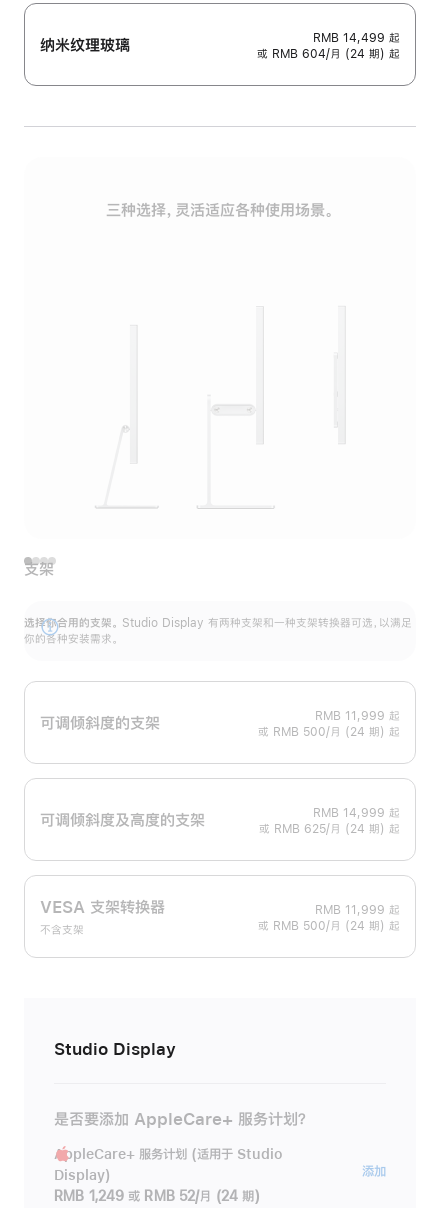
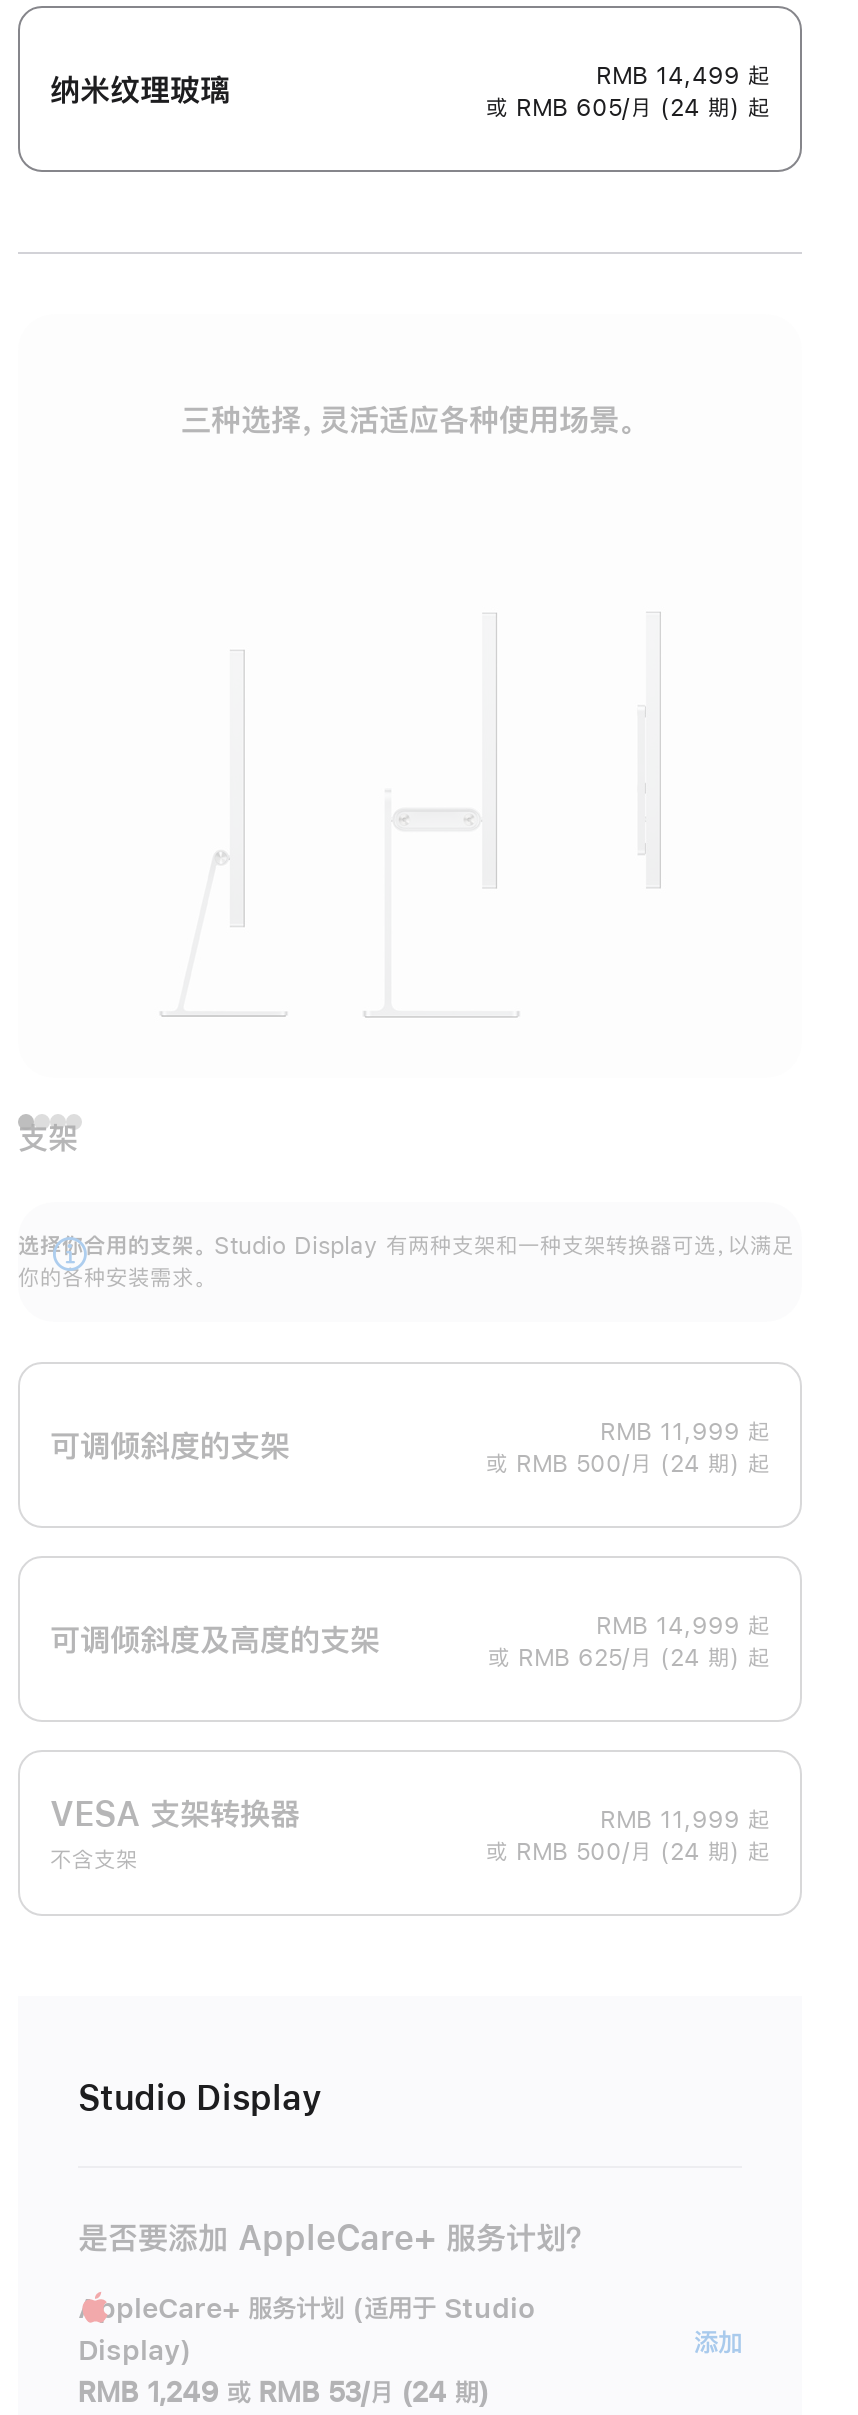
- 或 RMB 604/月 (24 期) 起
+ 或 RMB 605/月 (24 期) 起

- RMB 1,249 或 RMB 52/月 (24 期)
+ RMB 1,249 或 RMB 53/月 (24 期)
